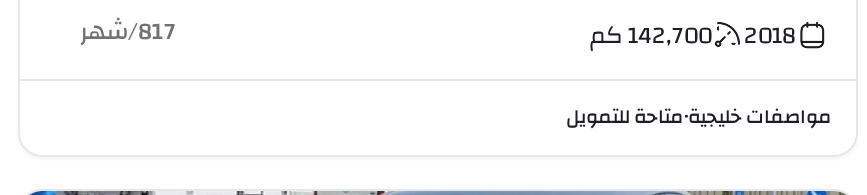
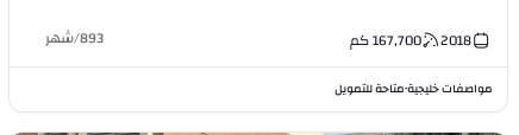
- 817 /شهر
+ 893 /شهر

- 2018 142,700 كم
+ 2018 167,700 كم
